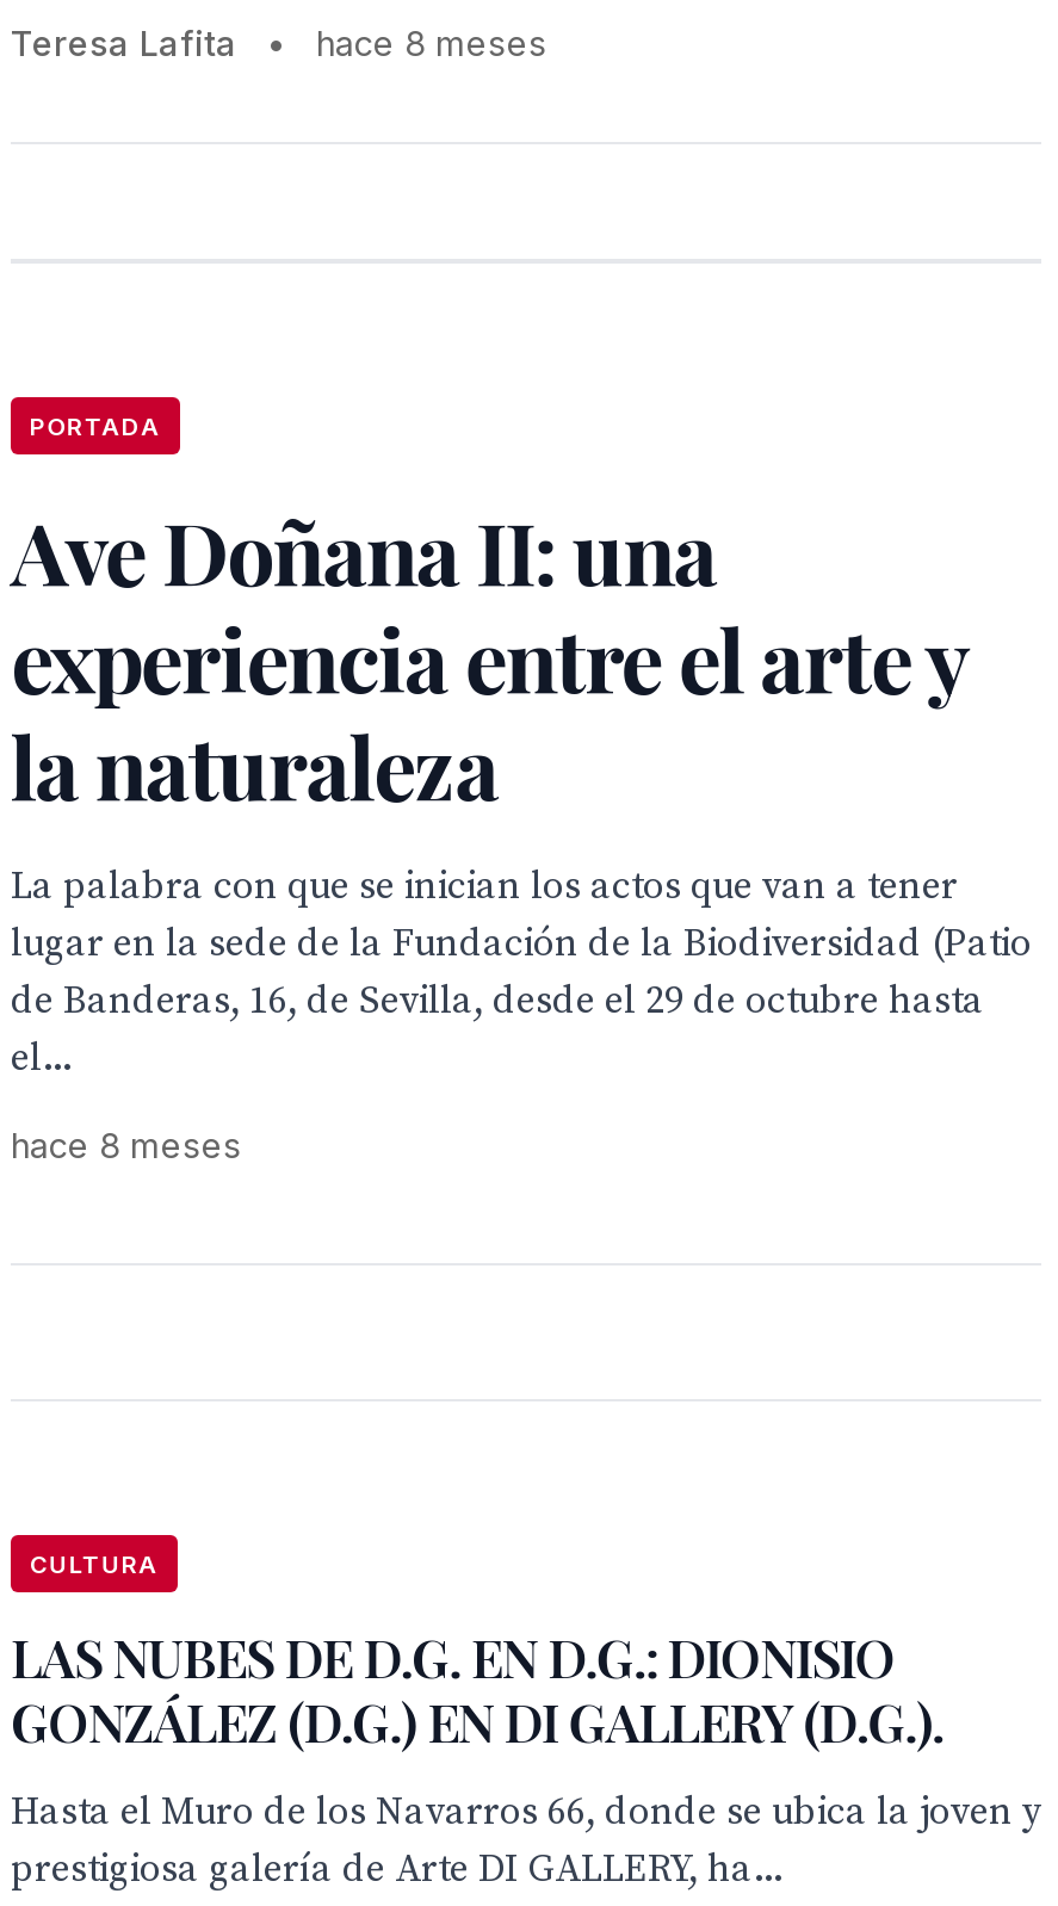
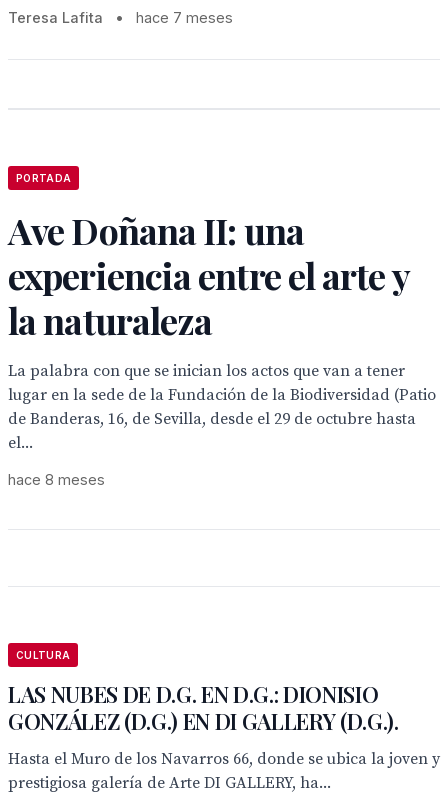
- hace 8 meses
+ hace 7 meses
